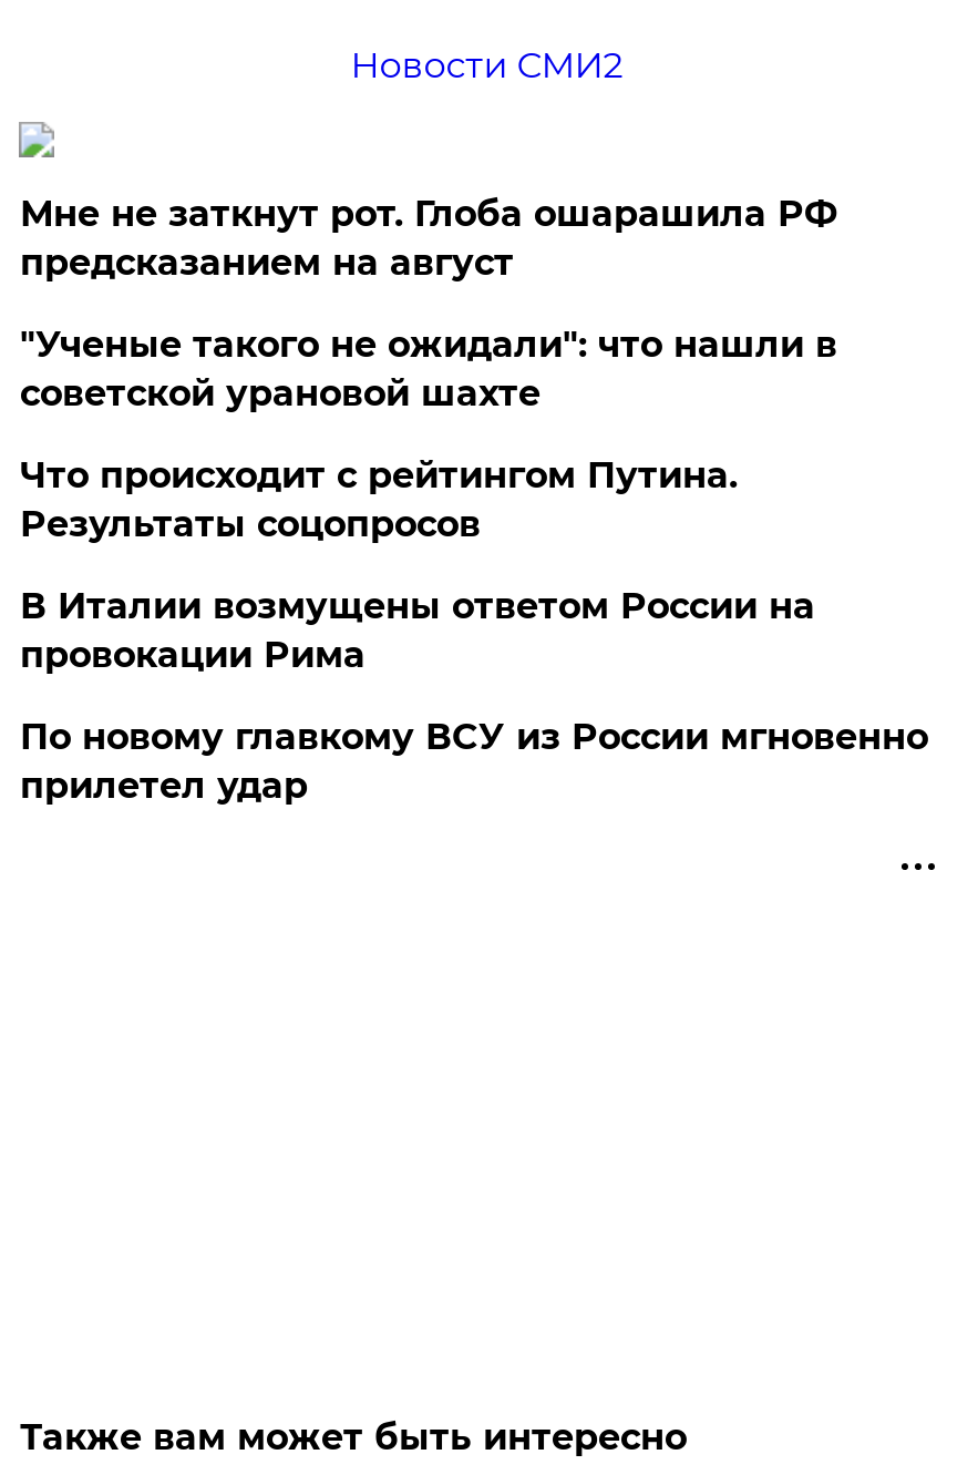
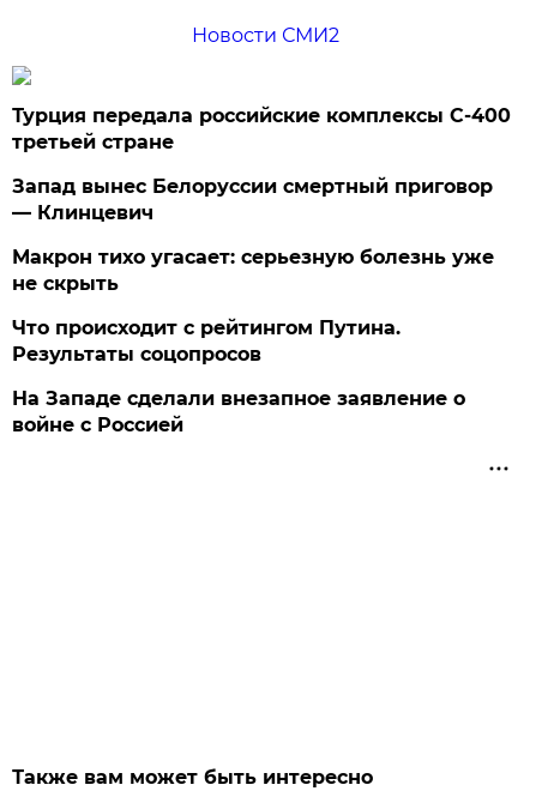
- Мне не заткнут рот. Глоба ошарашила РФ
- предсказанием на август
- "Ученые такого не ожидали": что нашли в
- советской урановой шахте
+ Турция передала российские комплексы С-400
+ третьей стране
+ Запад вынес Белоруссии смертный приговор
+ — Клинцевич
+ Макрон тихо угасает: серьезную болезнь уже
+ не скрыть

moved down: Что происходит с рейтингом Путина. | Результаты соцопросов

- В Италии возмущены ответом России на
- провокации Рима
- По новому главкому ВСУ из России мгновенно
- прилетел удар
+ На Западе сделали внезапное заявление о
+ войне с Россией
